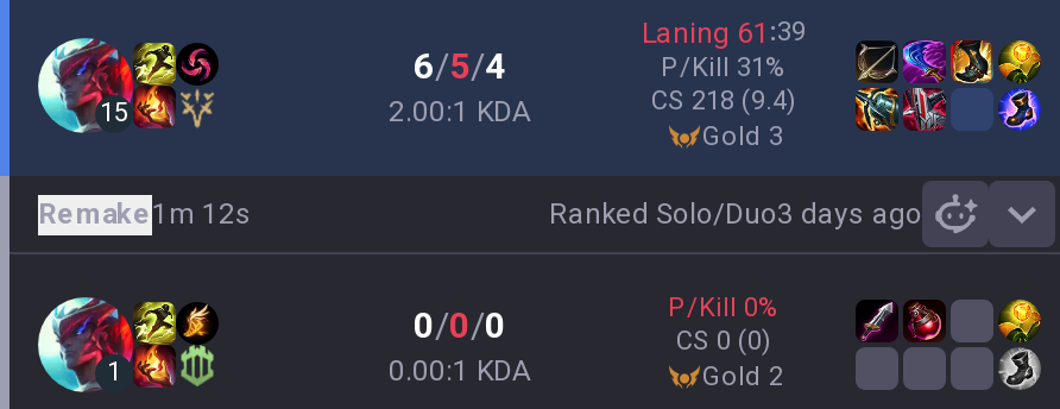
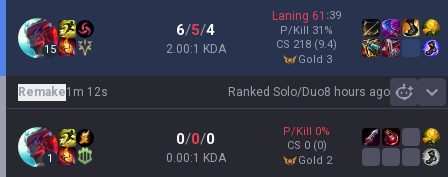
- Ranked Solo/Duo3 days ago
+ Ranked Solo/Duo8 hours ago
